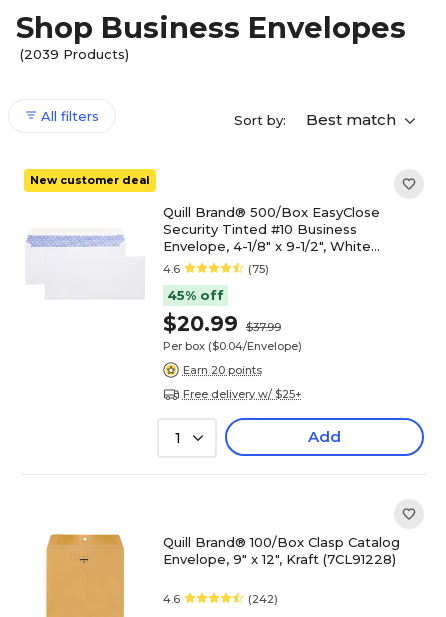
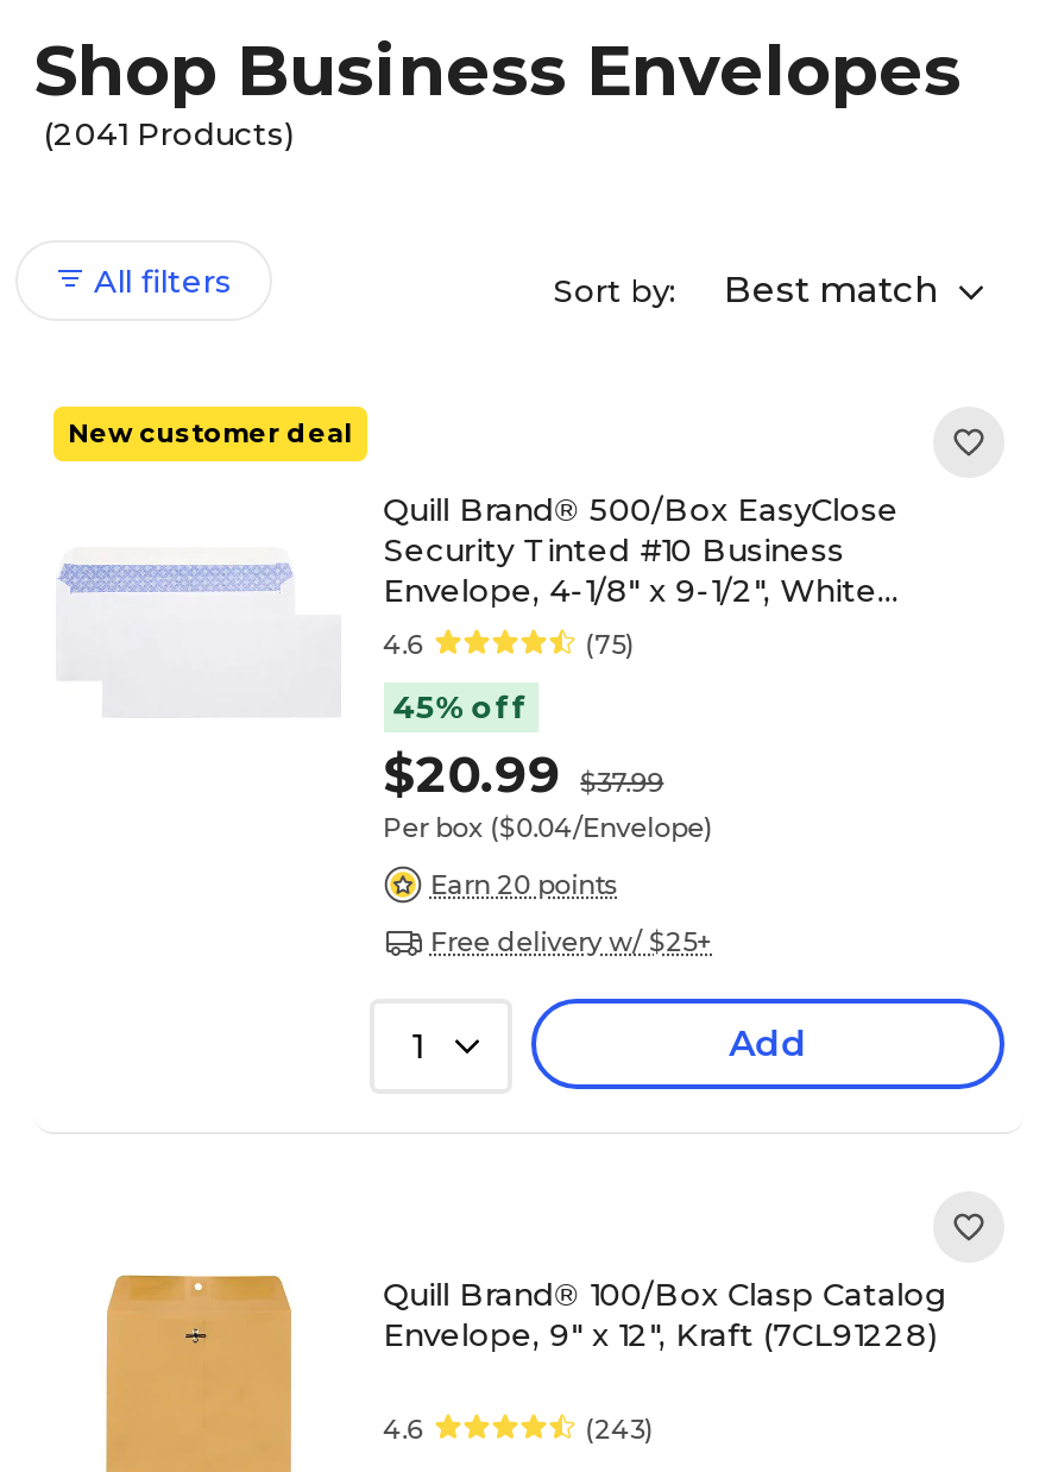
- (2039 Products)
+ (2041 Products)

- (242)
+ (243)
